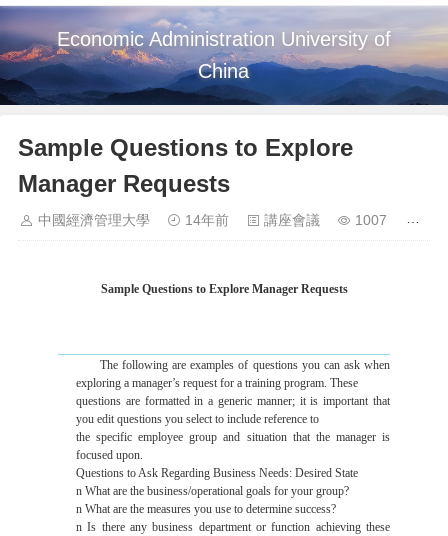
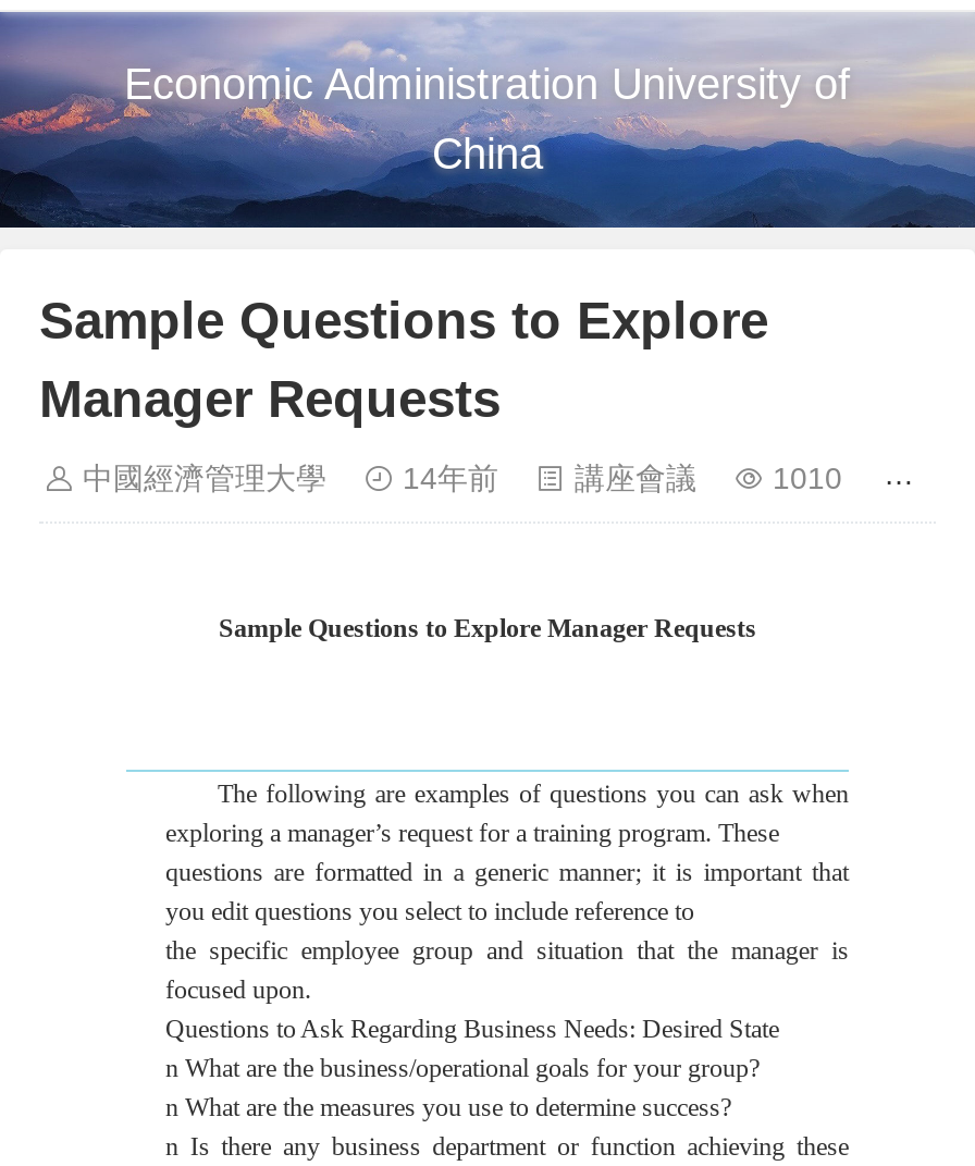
- 1007
+ 1010
